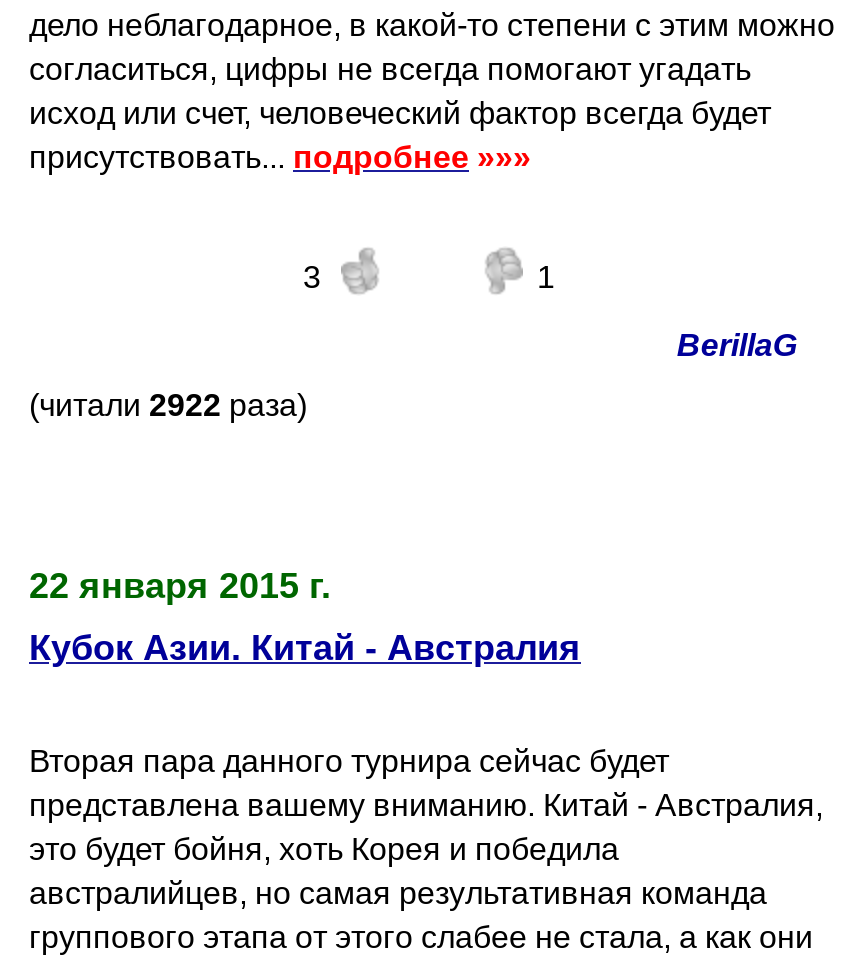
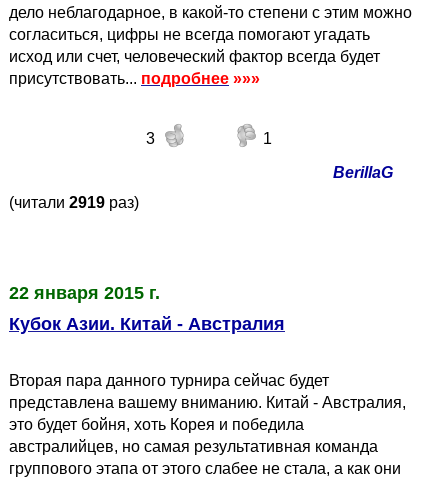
- (читали 2922 раза)
+ (читали 2919 раз)
